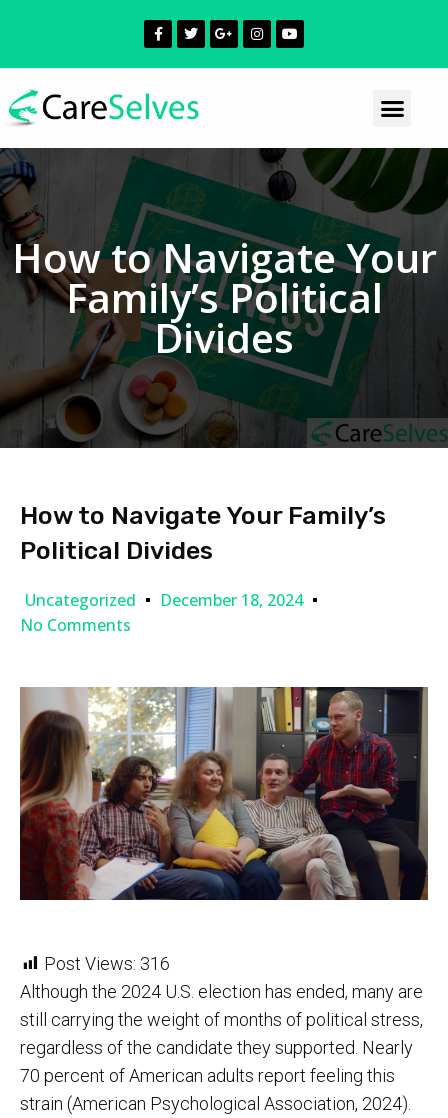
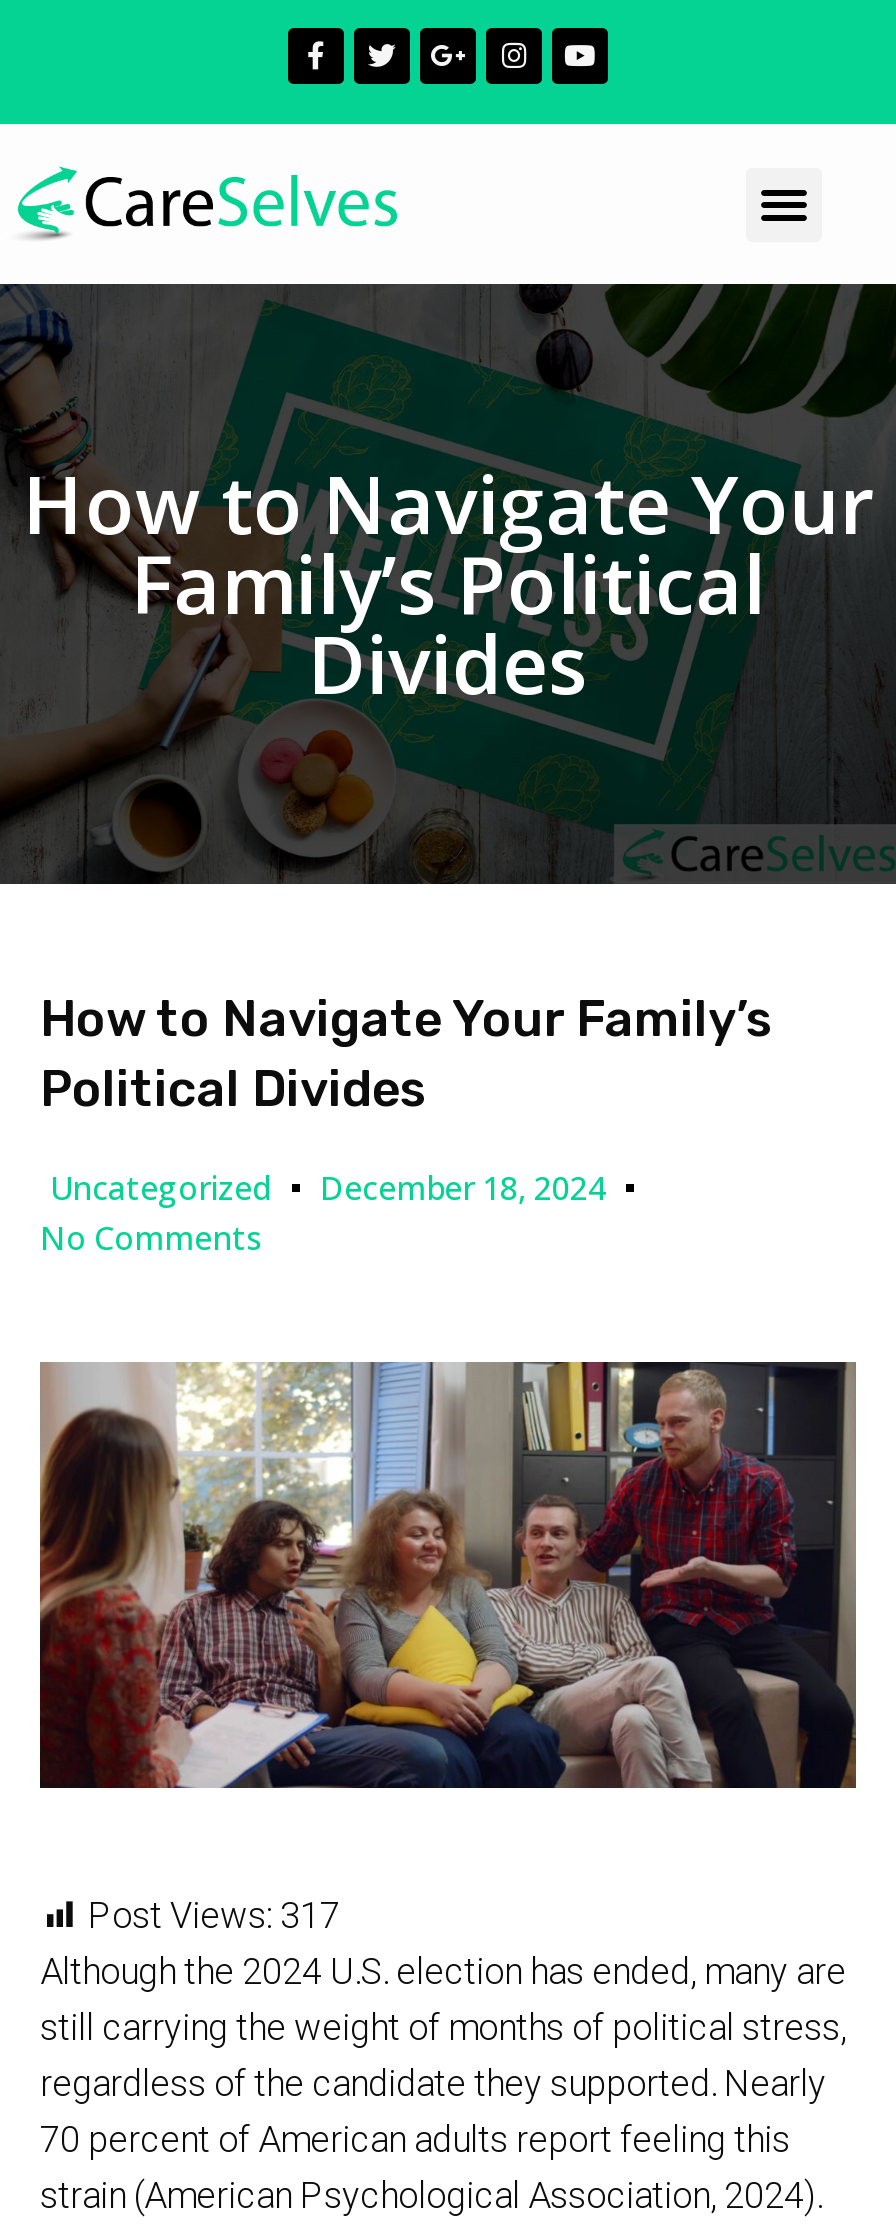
- Post Views: 316
+ Post Views: 317
